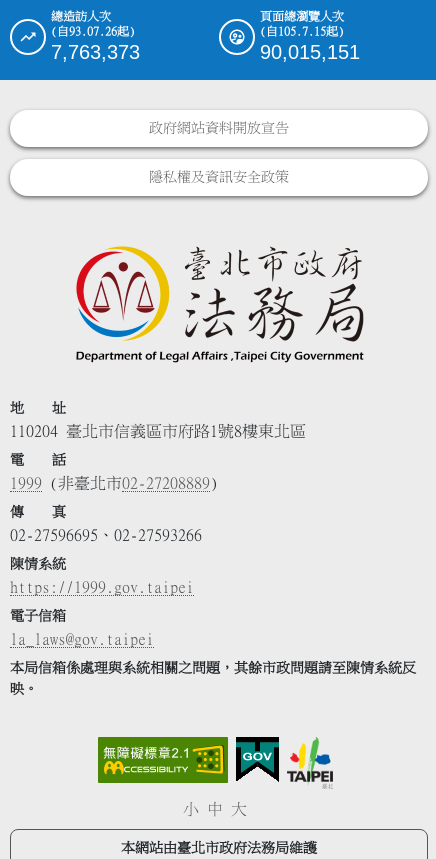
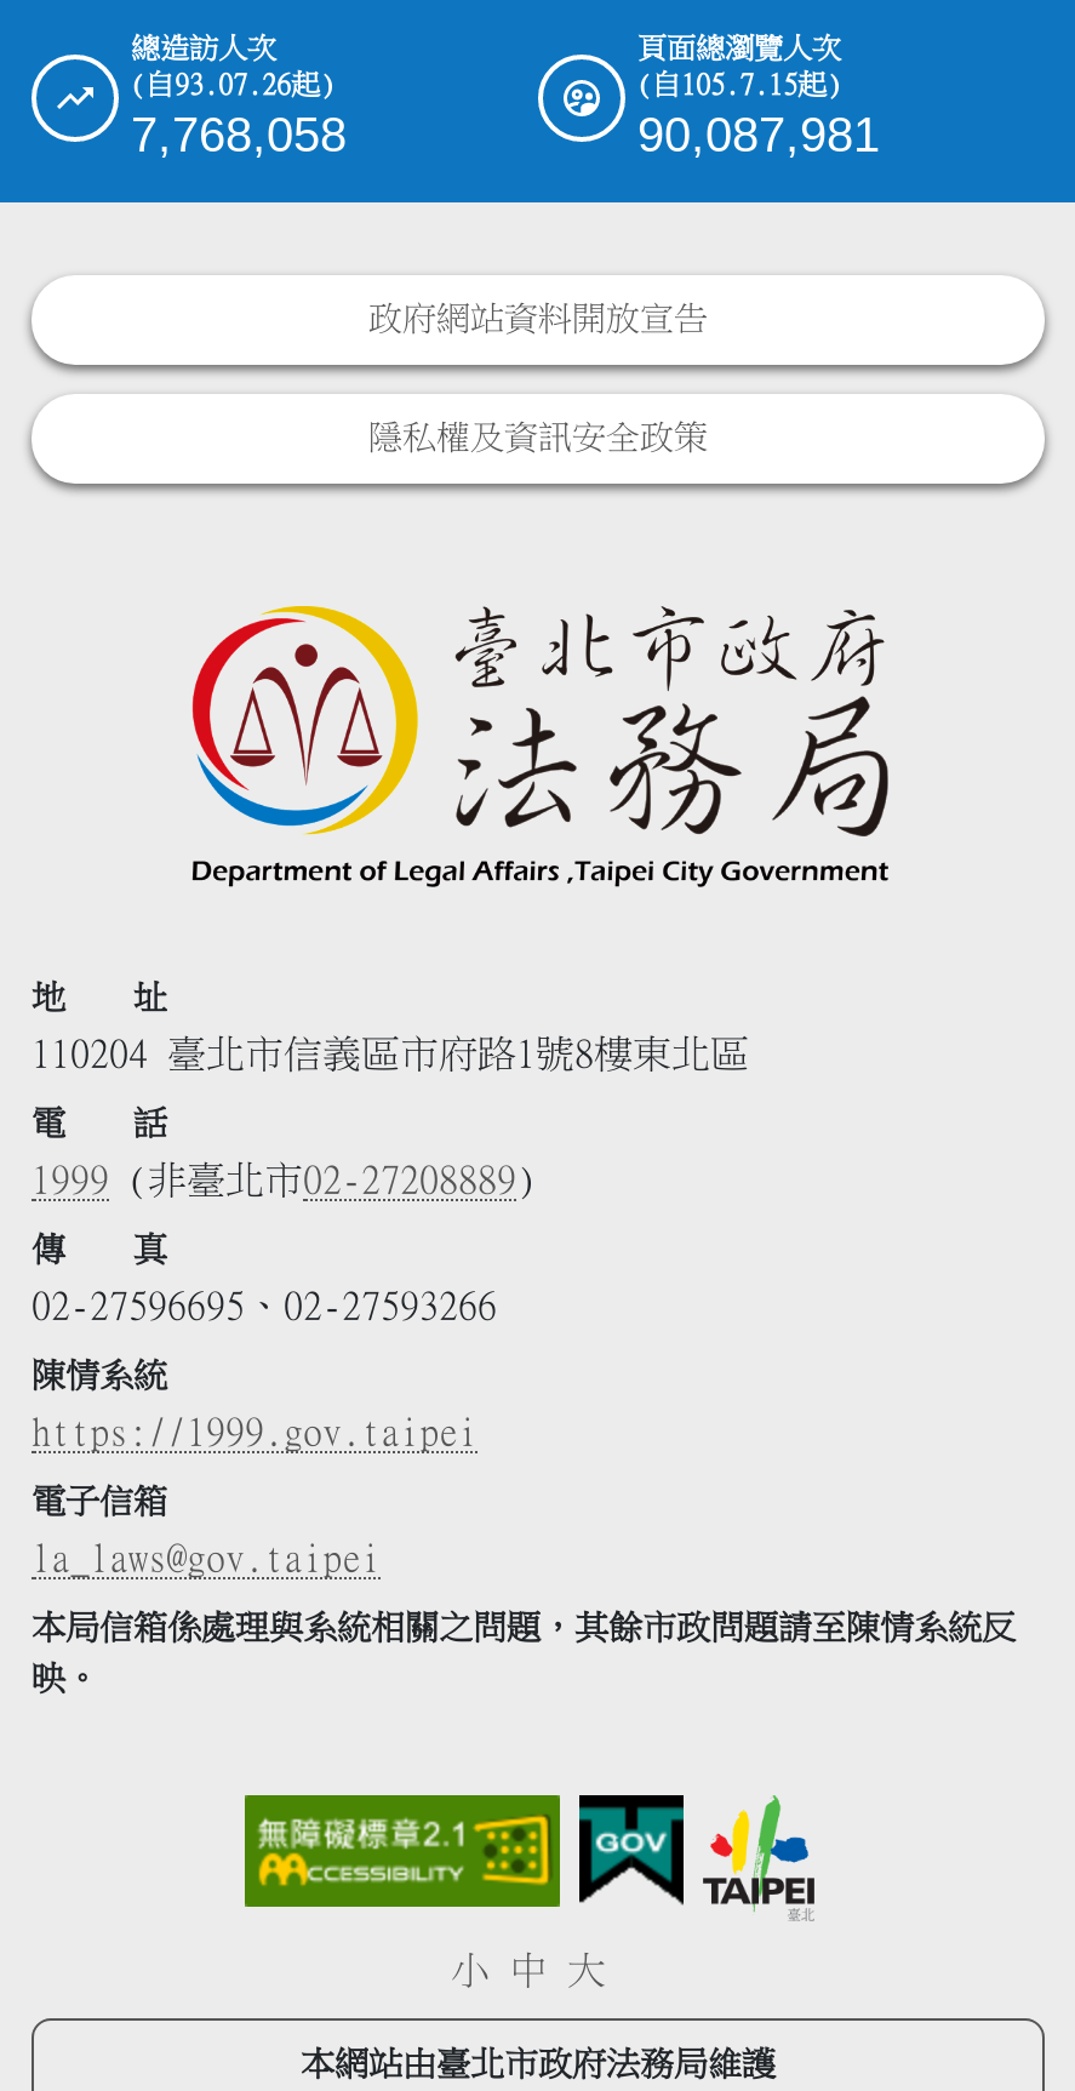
- 7,763,373
+ 7,768,058

- 90,015,151
+ 90,087,981
